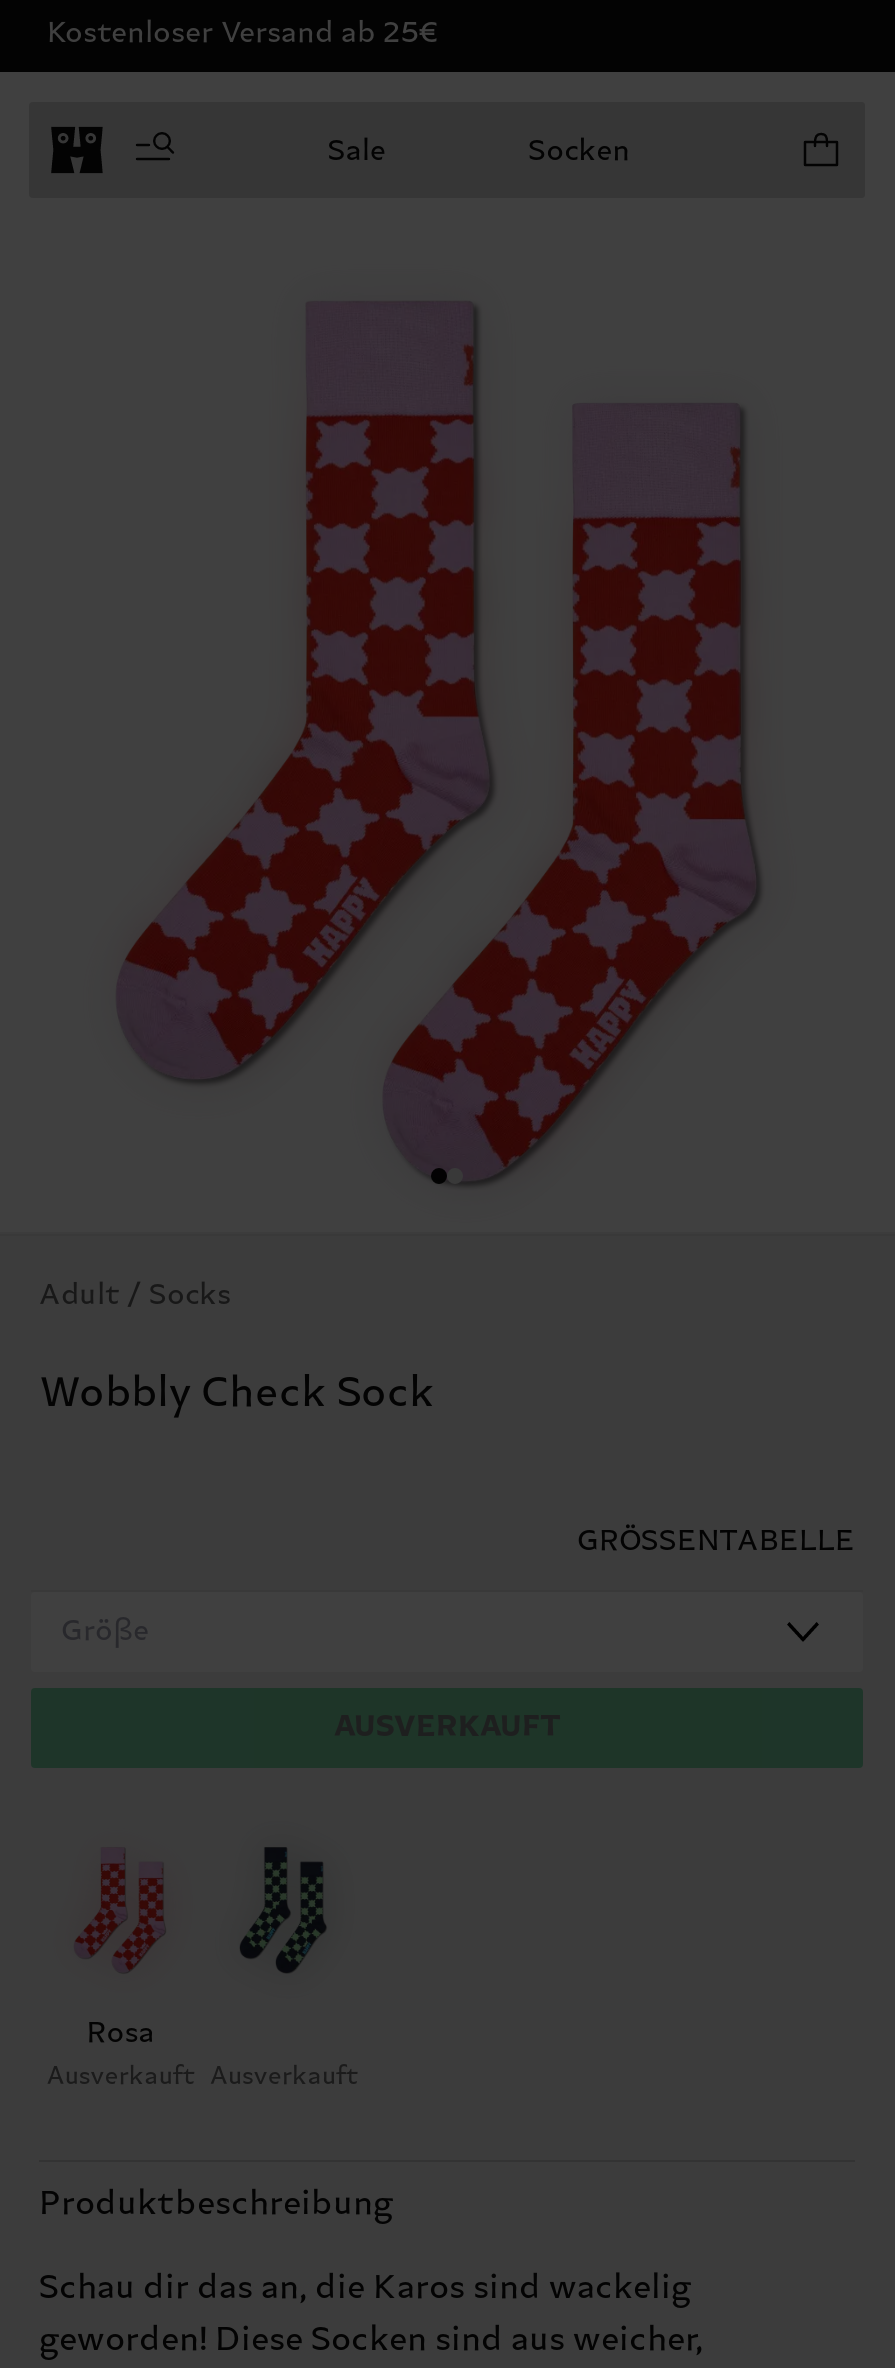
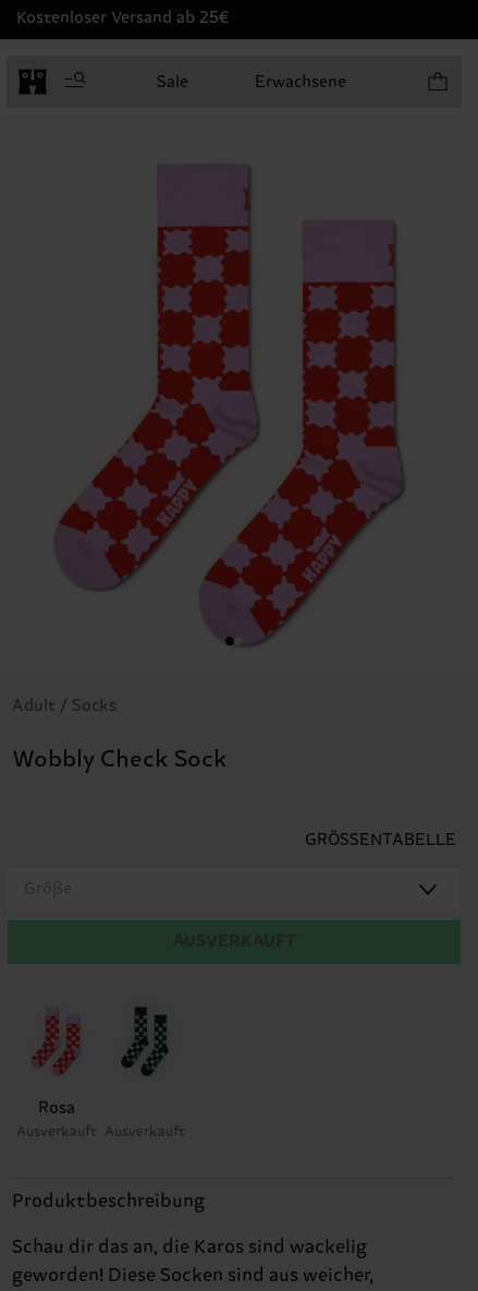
- Socken
+ Erwachsene
